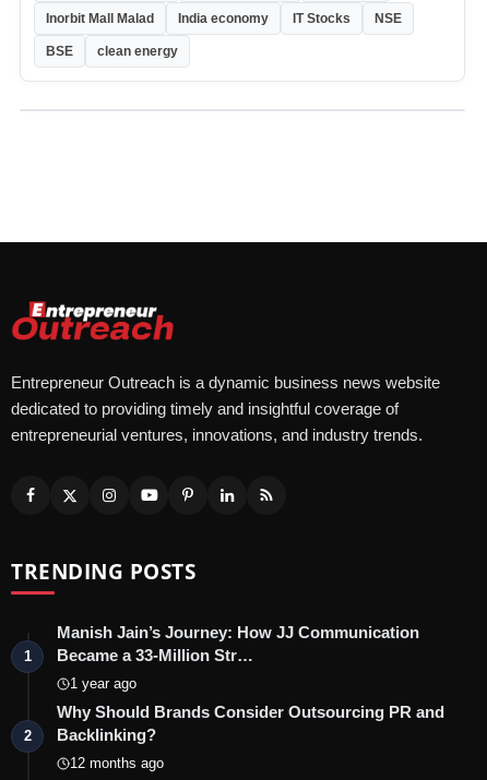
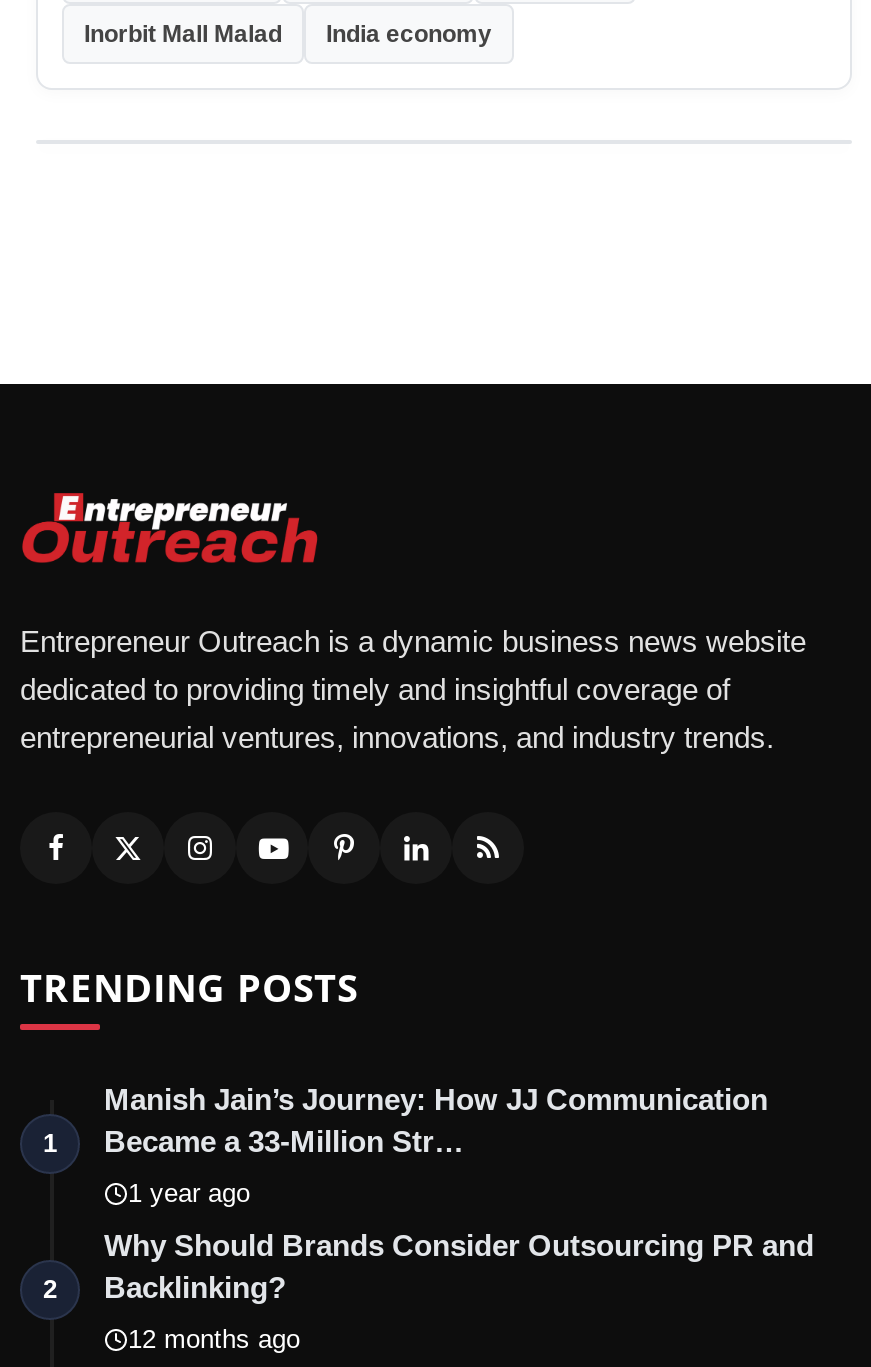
- IT Stocks
- NSE
- BSE
- clean energy
